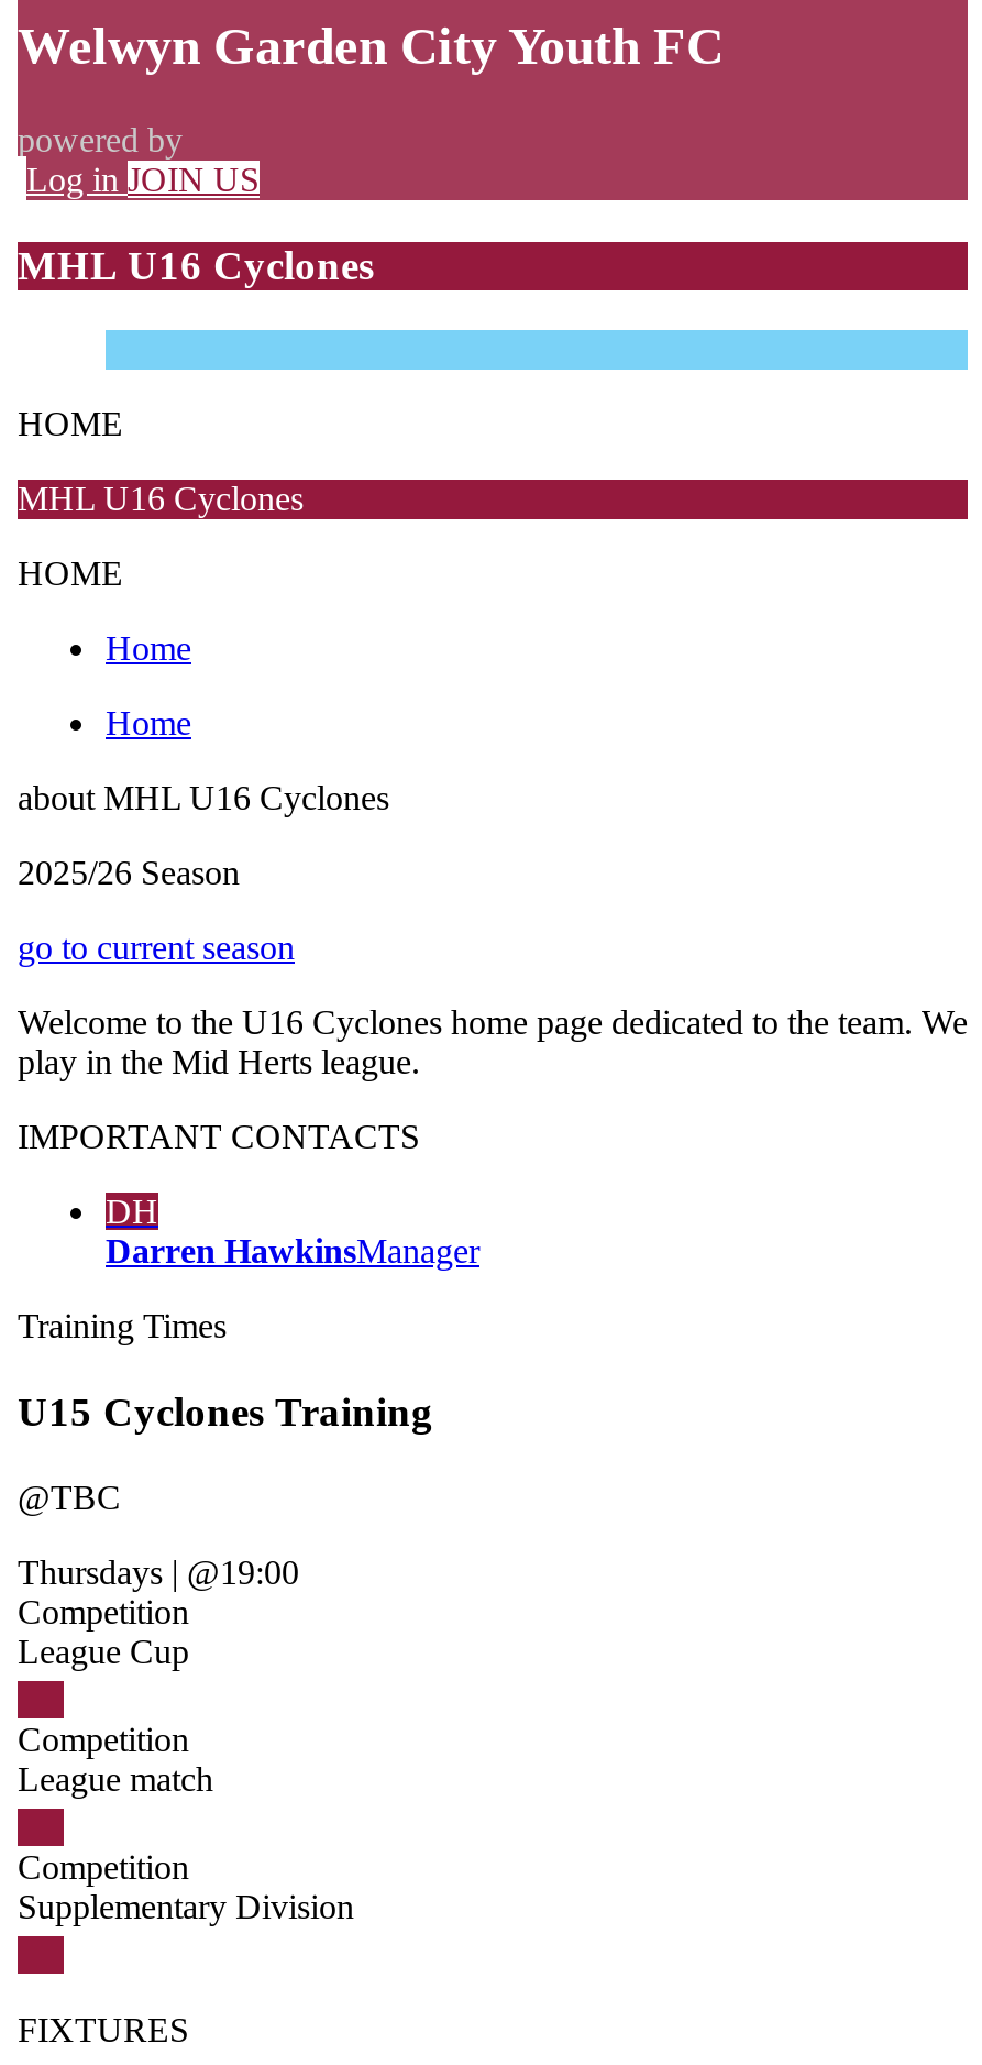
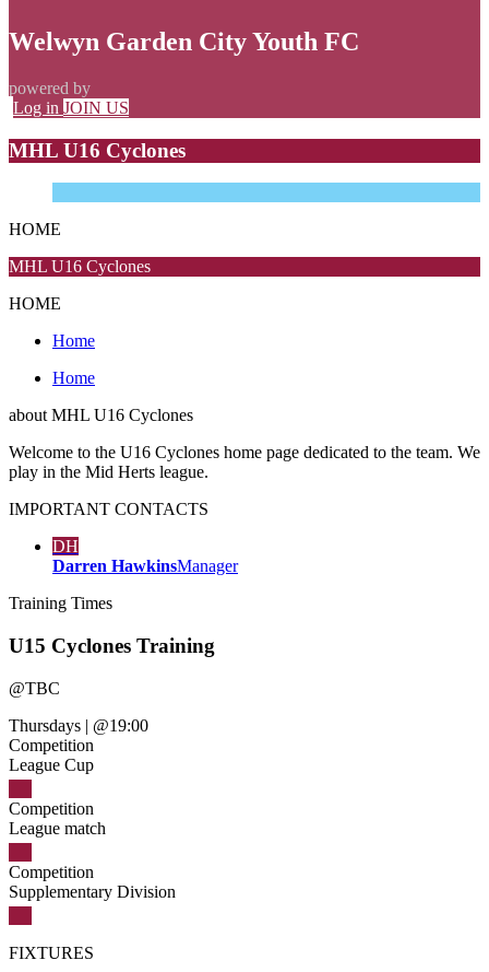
- 2025/26 Season
- go to current season
